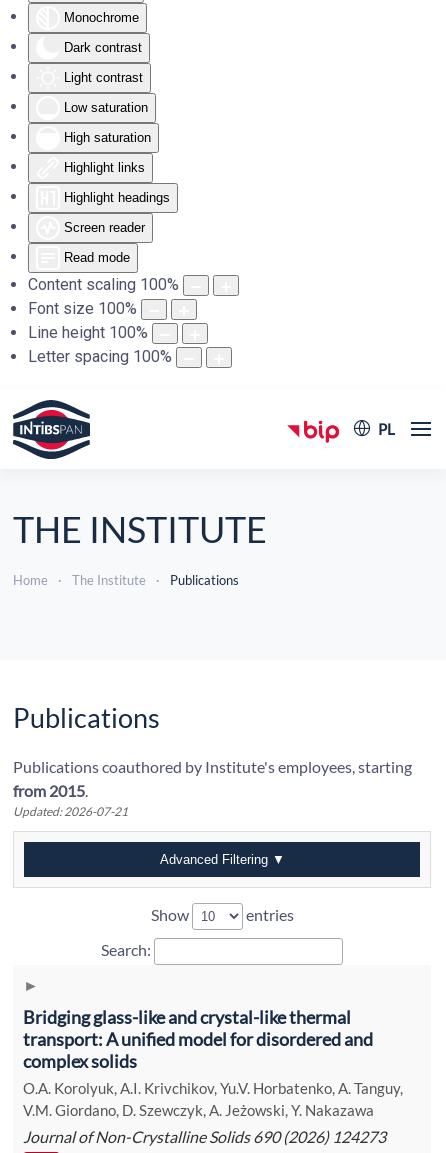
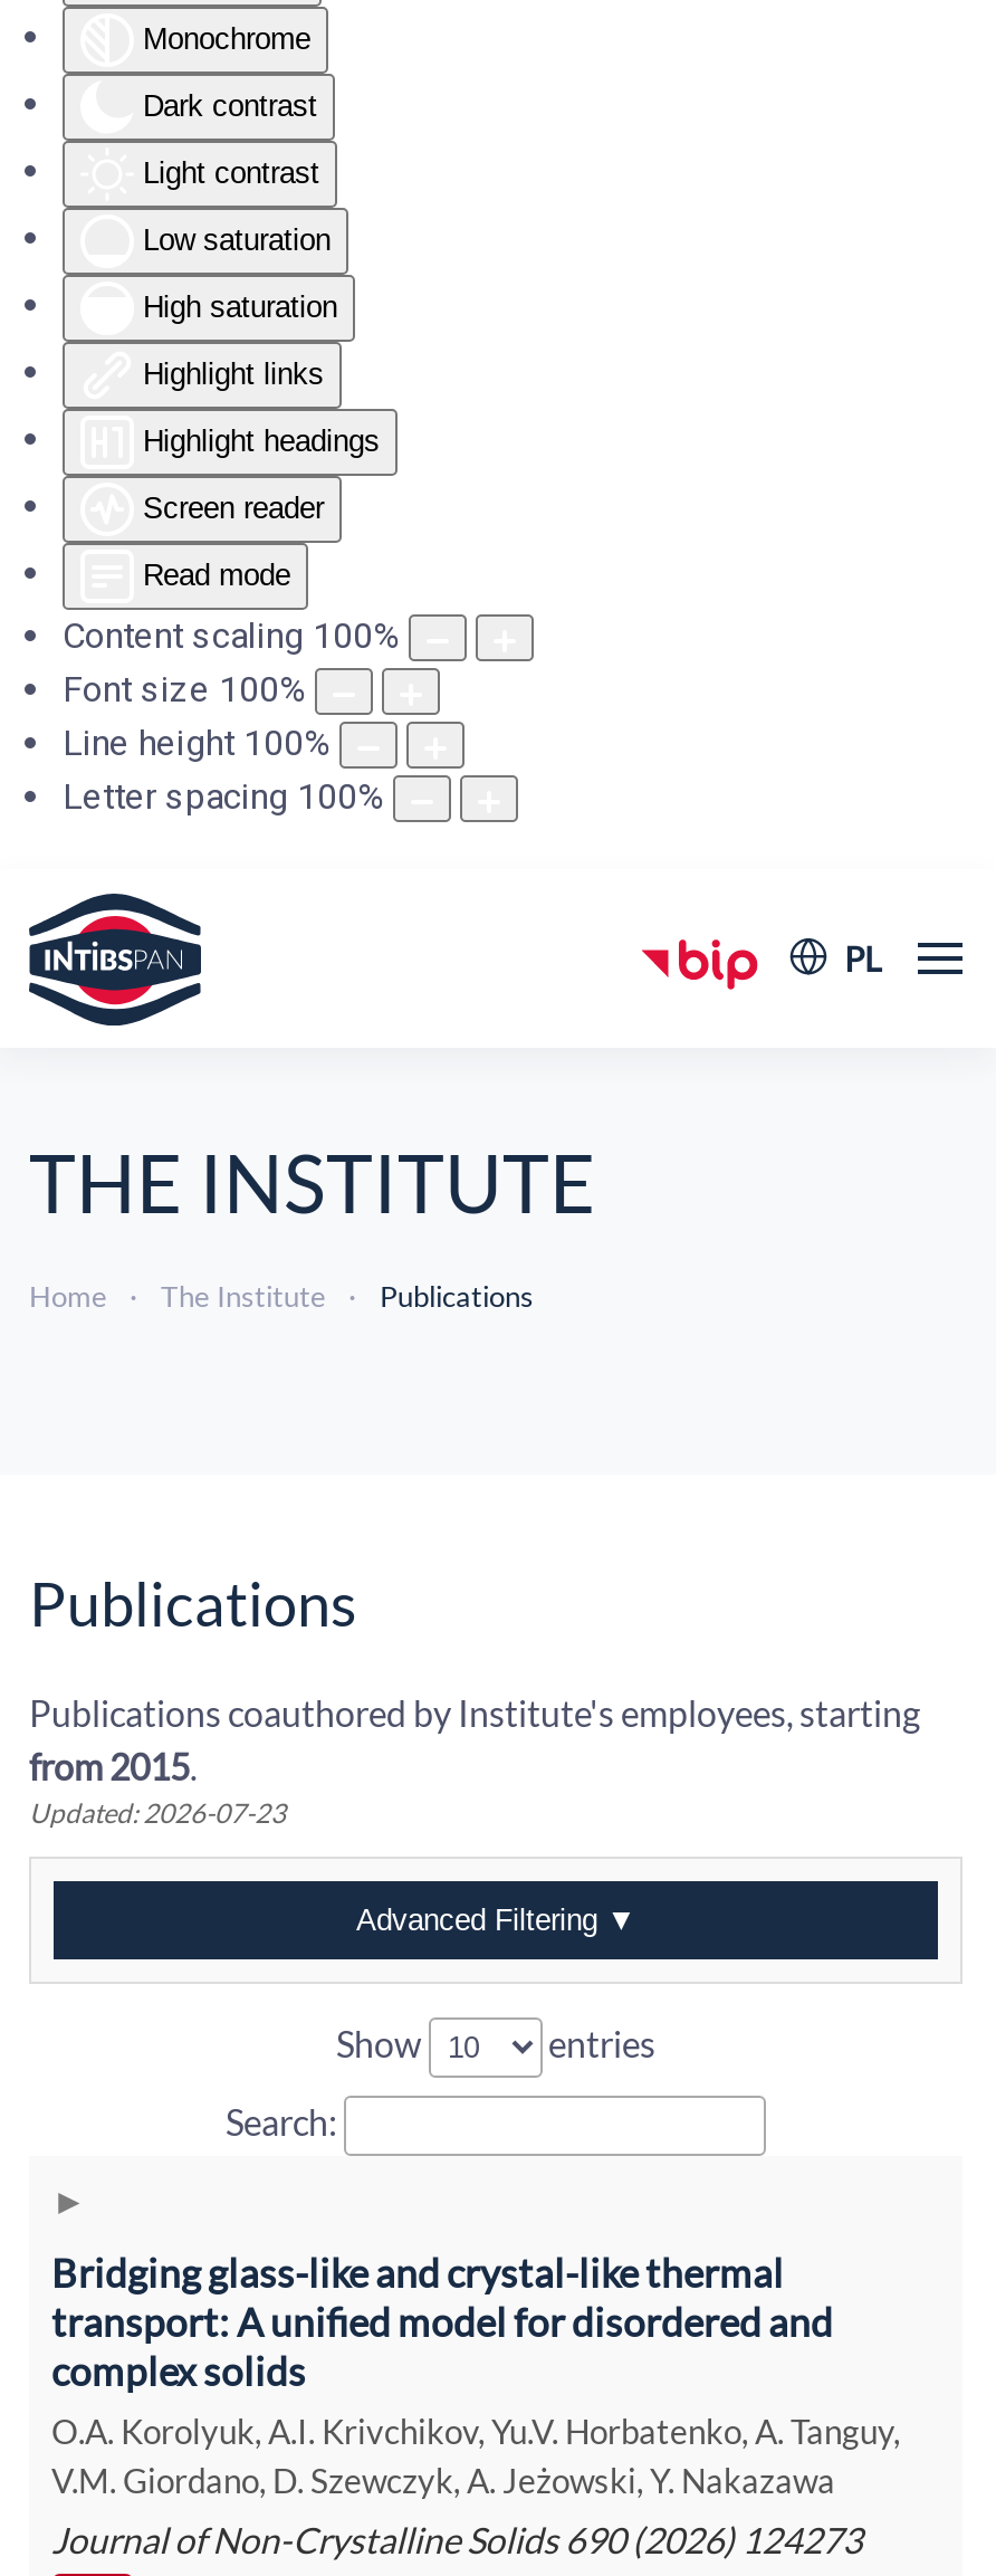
- Updated: 2026-07-21
+ Updated: 2026-07-23
